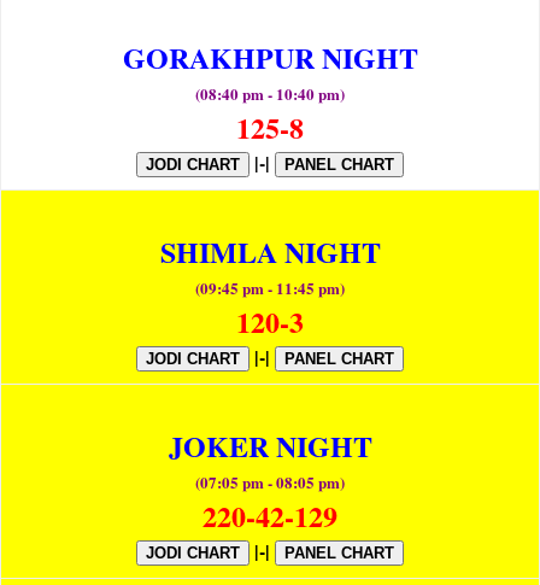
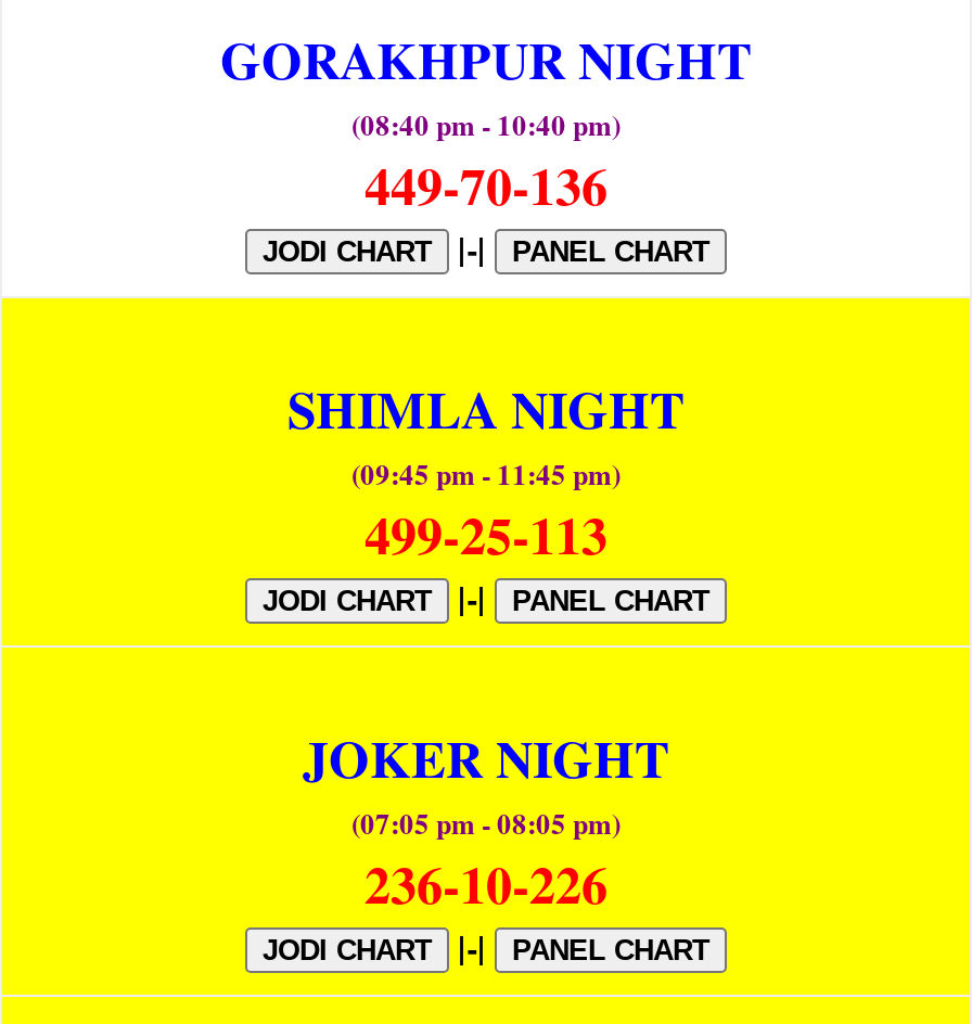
- 125-8
+ 449-70-136

- 120-3
+ 499-25-113

- 220-42-129
+ 236-10-226
